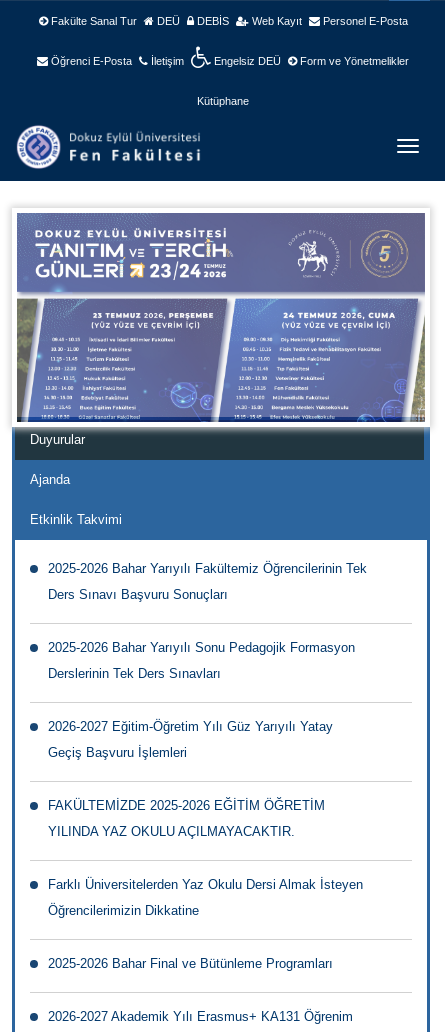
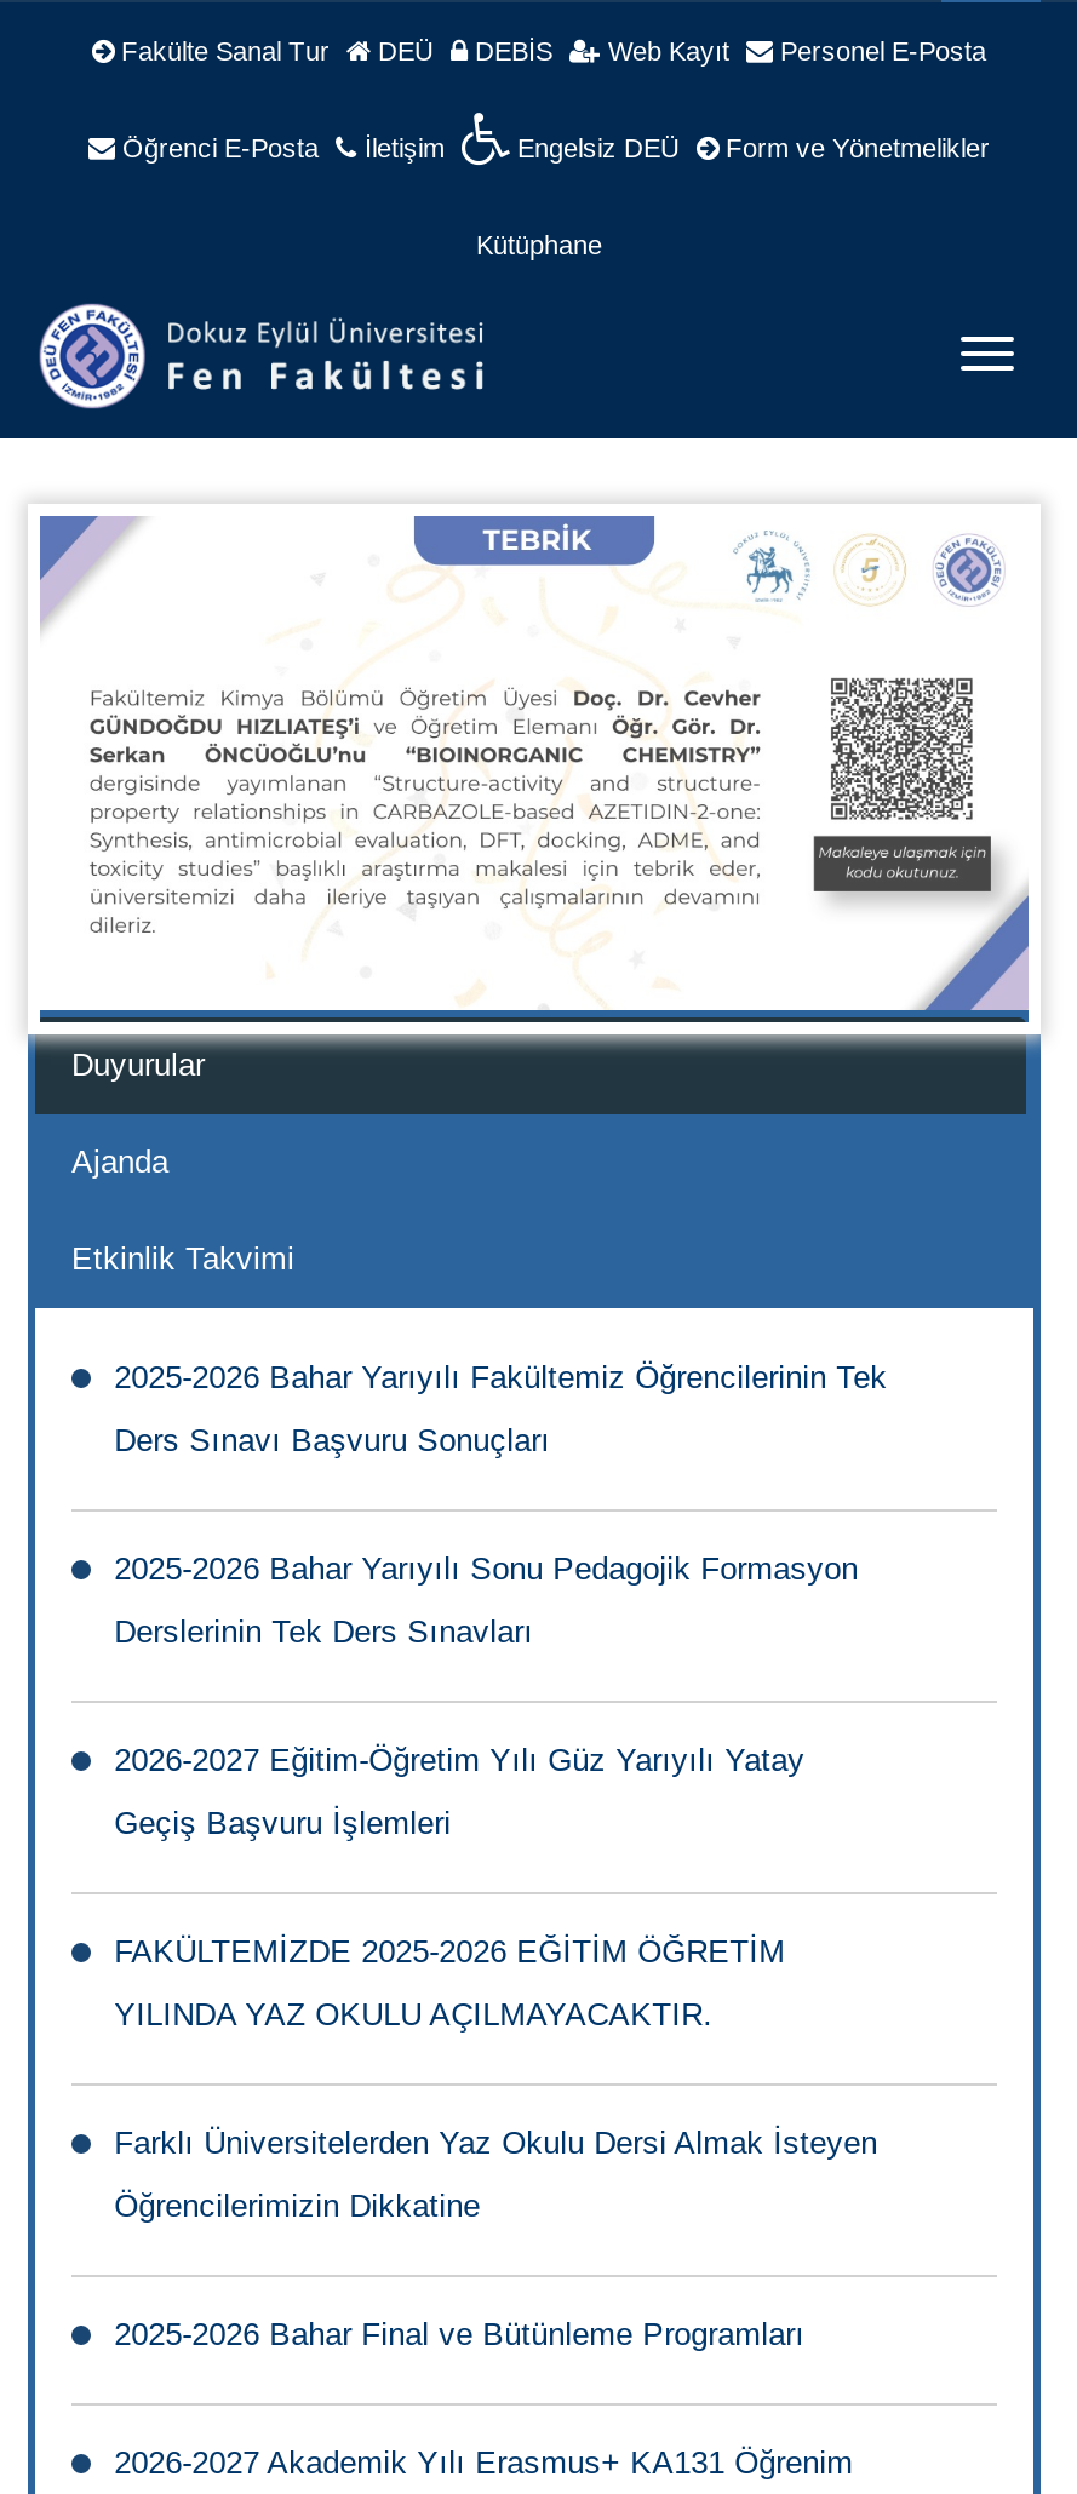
- [image]
+ [image]
